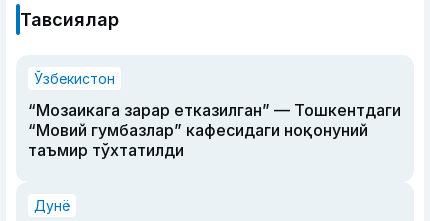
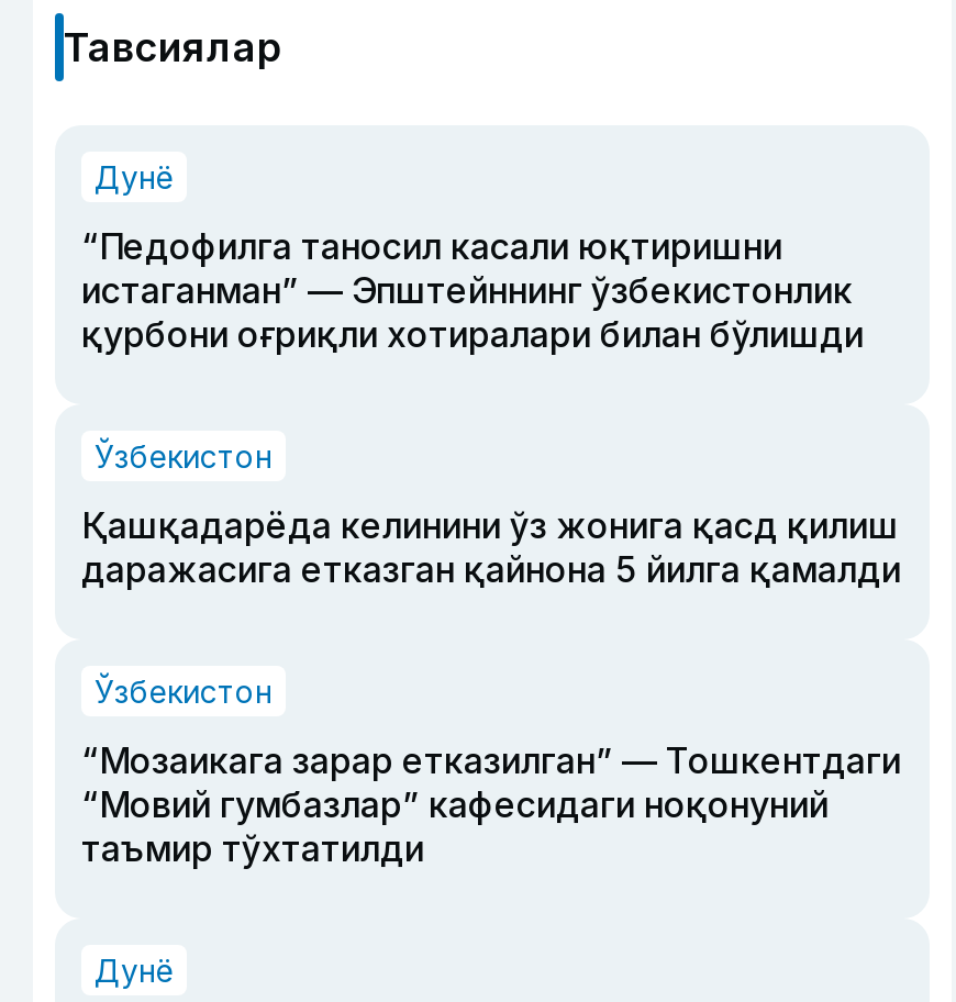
+ Дунё
+ “Педофилга таносил касали юқтиришни
+ истаганман” — Эпштейннинг ўзбекистонлик
+ қурбони оғриқли хотиралари билан бўлишди
+ Ўзбекистон
+ Қашқадарёда келинини ўз жонига қасд қилиш
+ даражасига етказган қайнона 5 йилга қамалди
